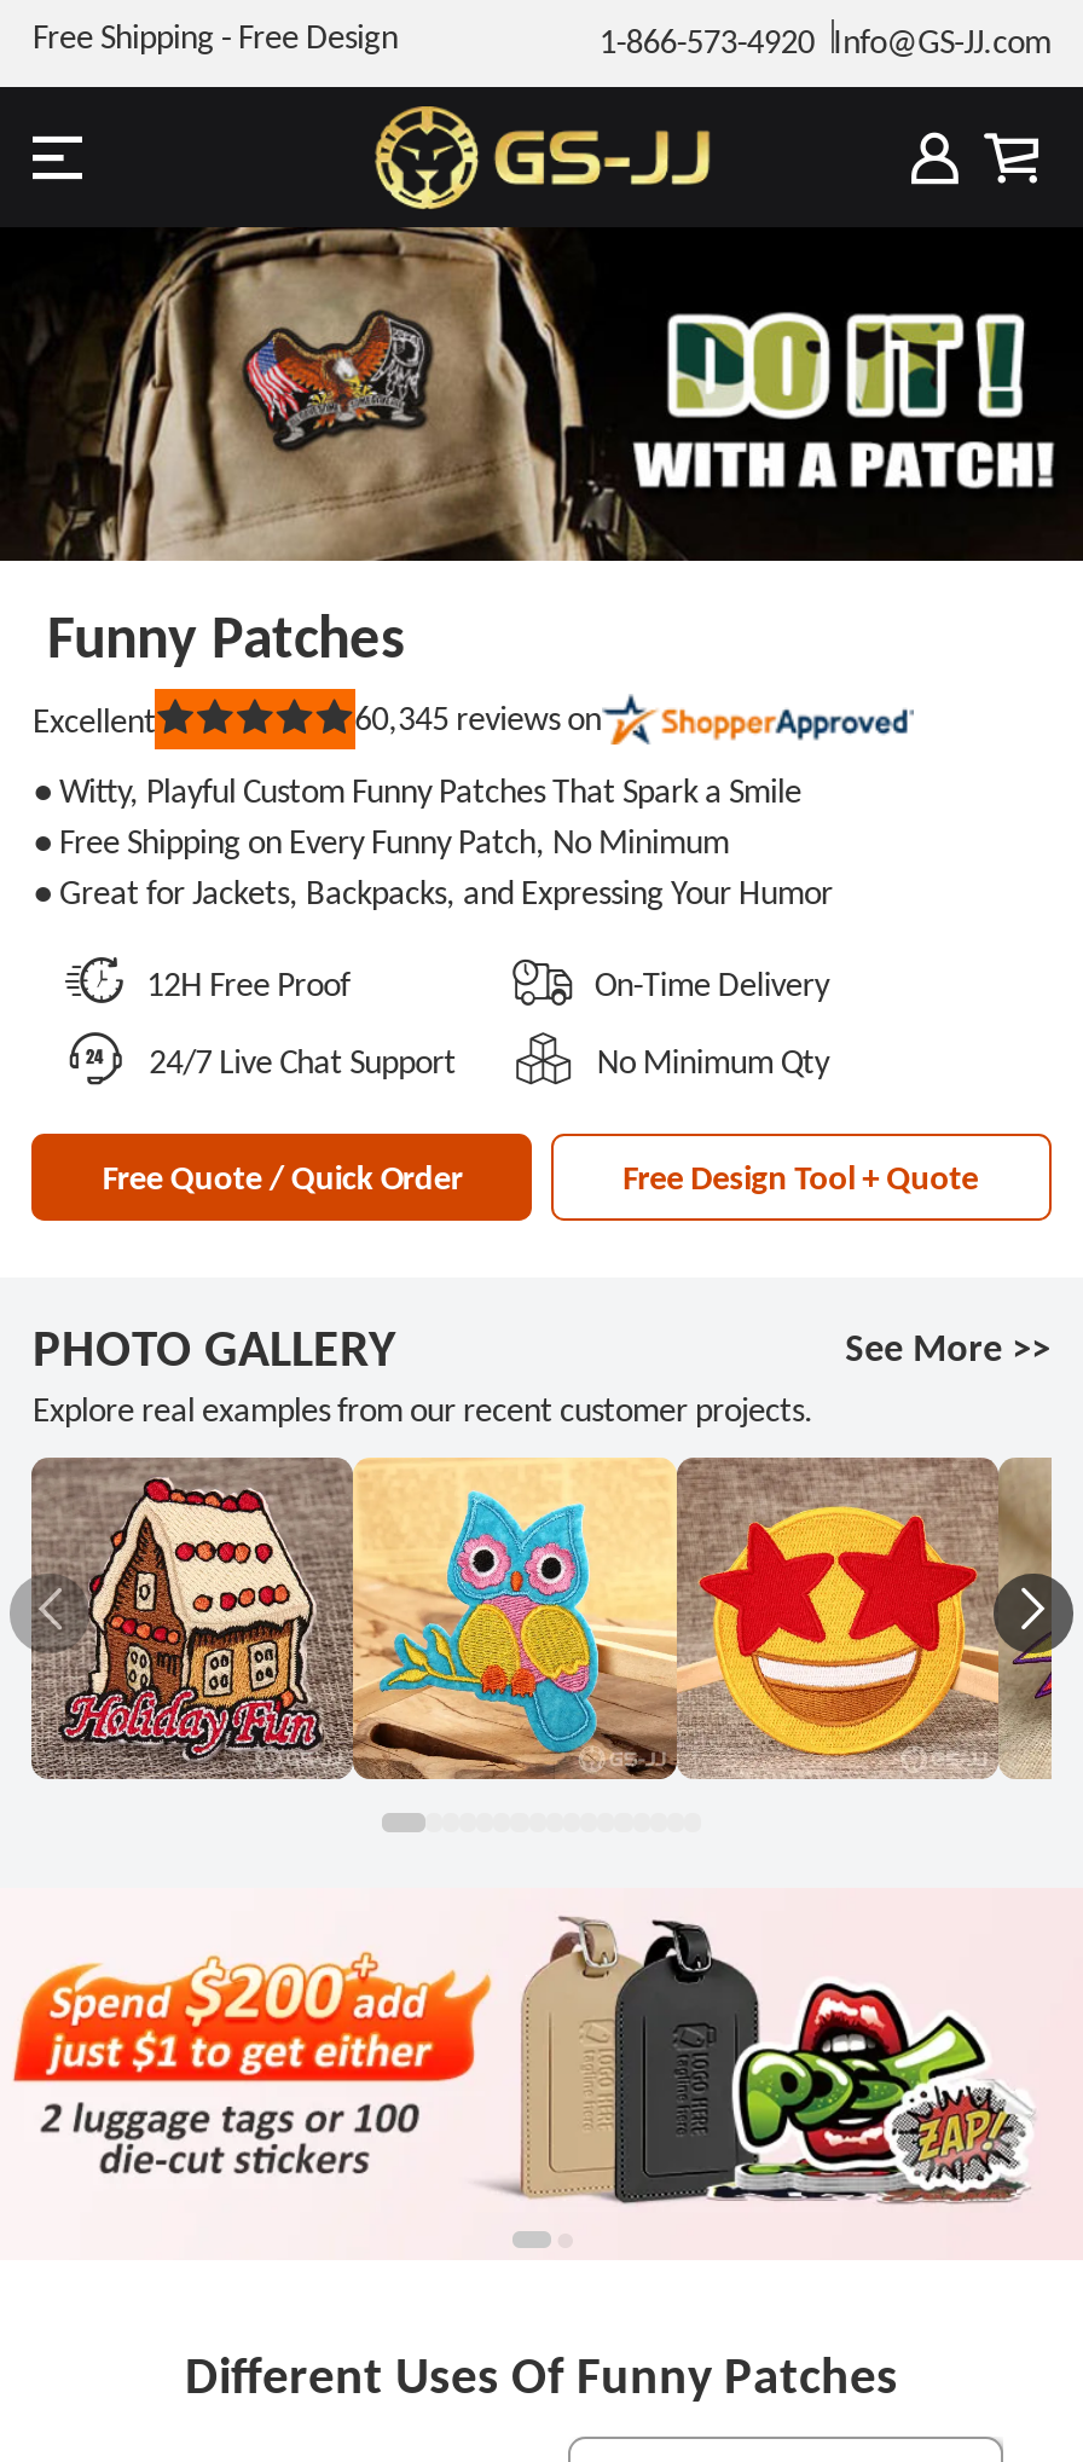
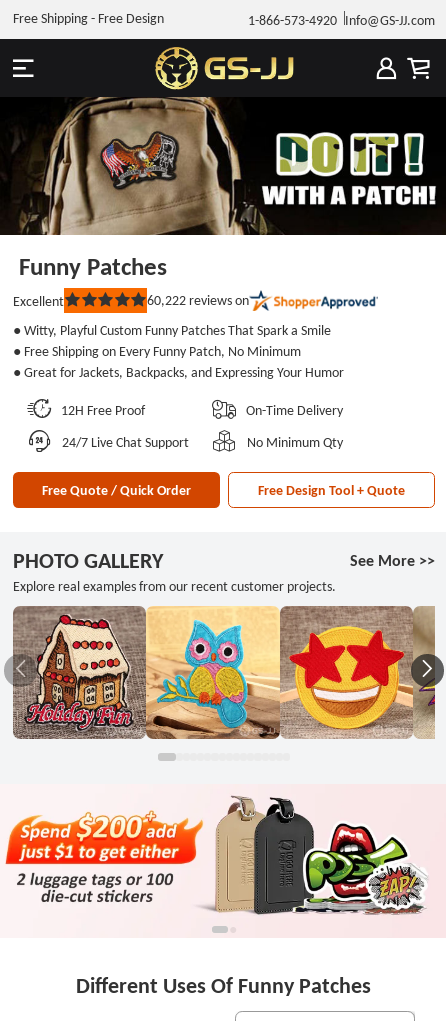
- 60,345 reviews on
+ 60,222 reviews on
